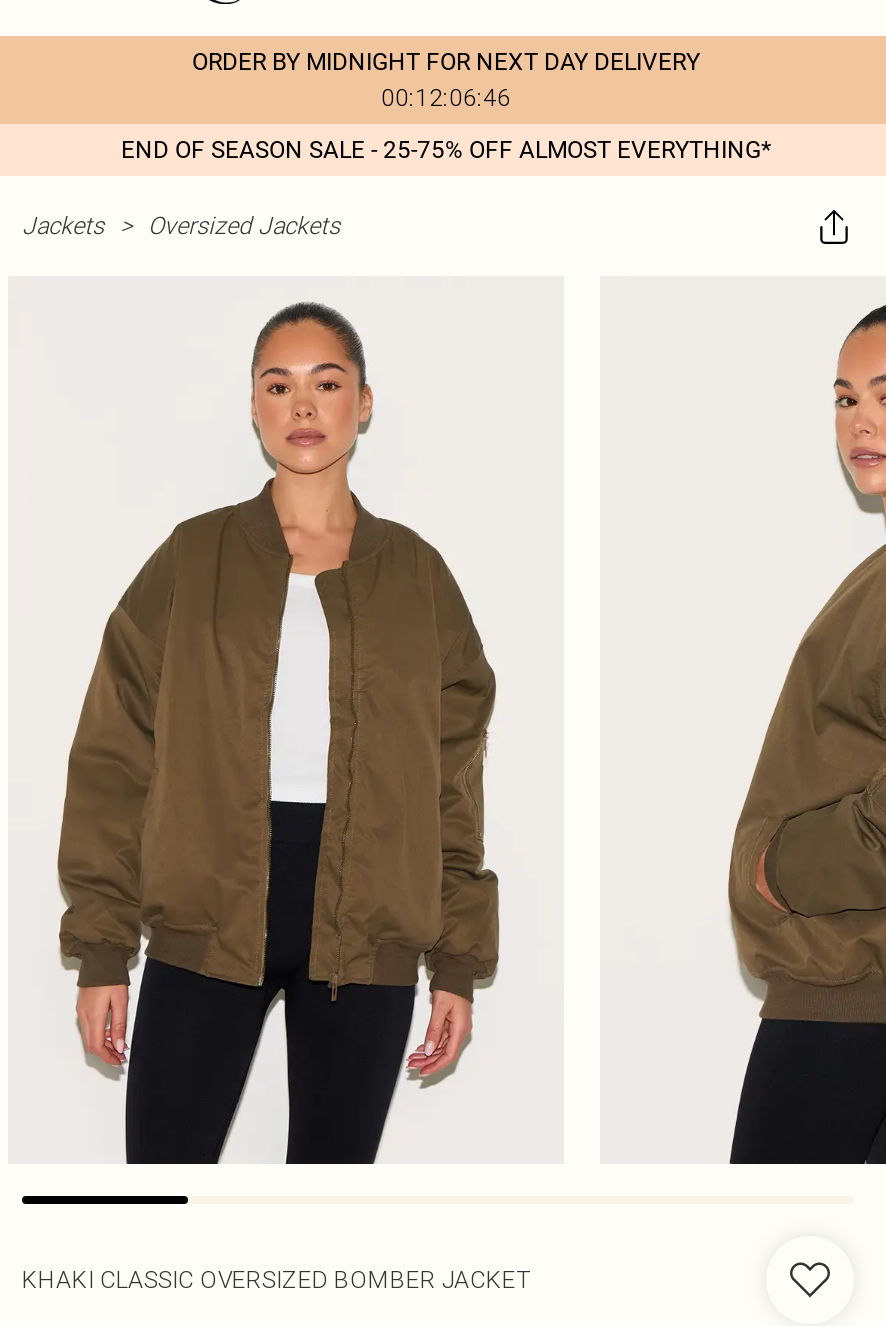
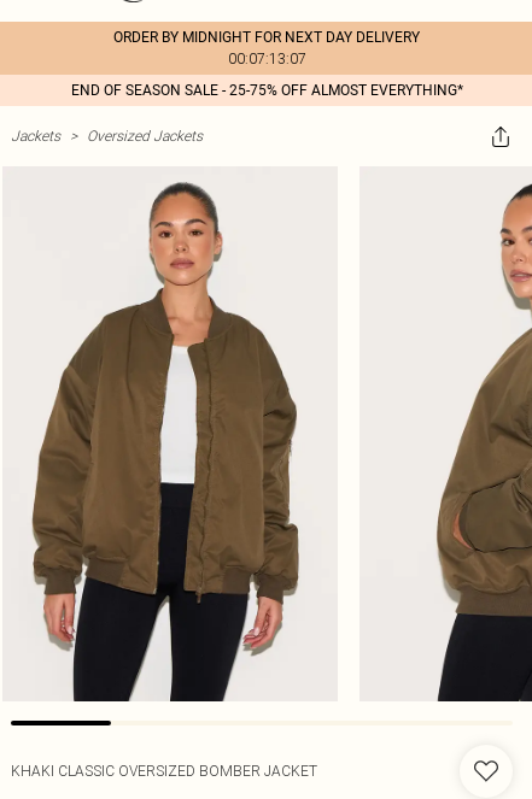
- 00:12:06:46
+ 00:07:13:07
